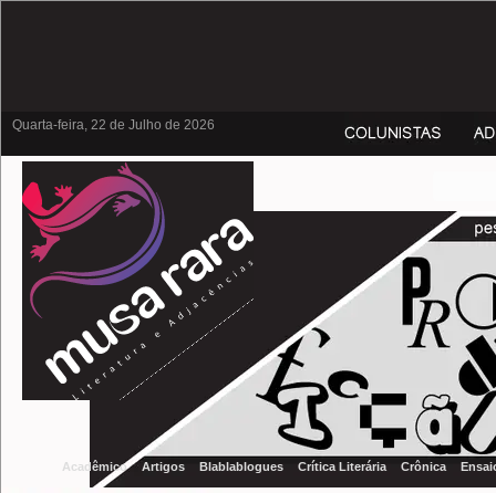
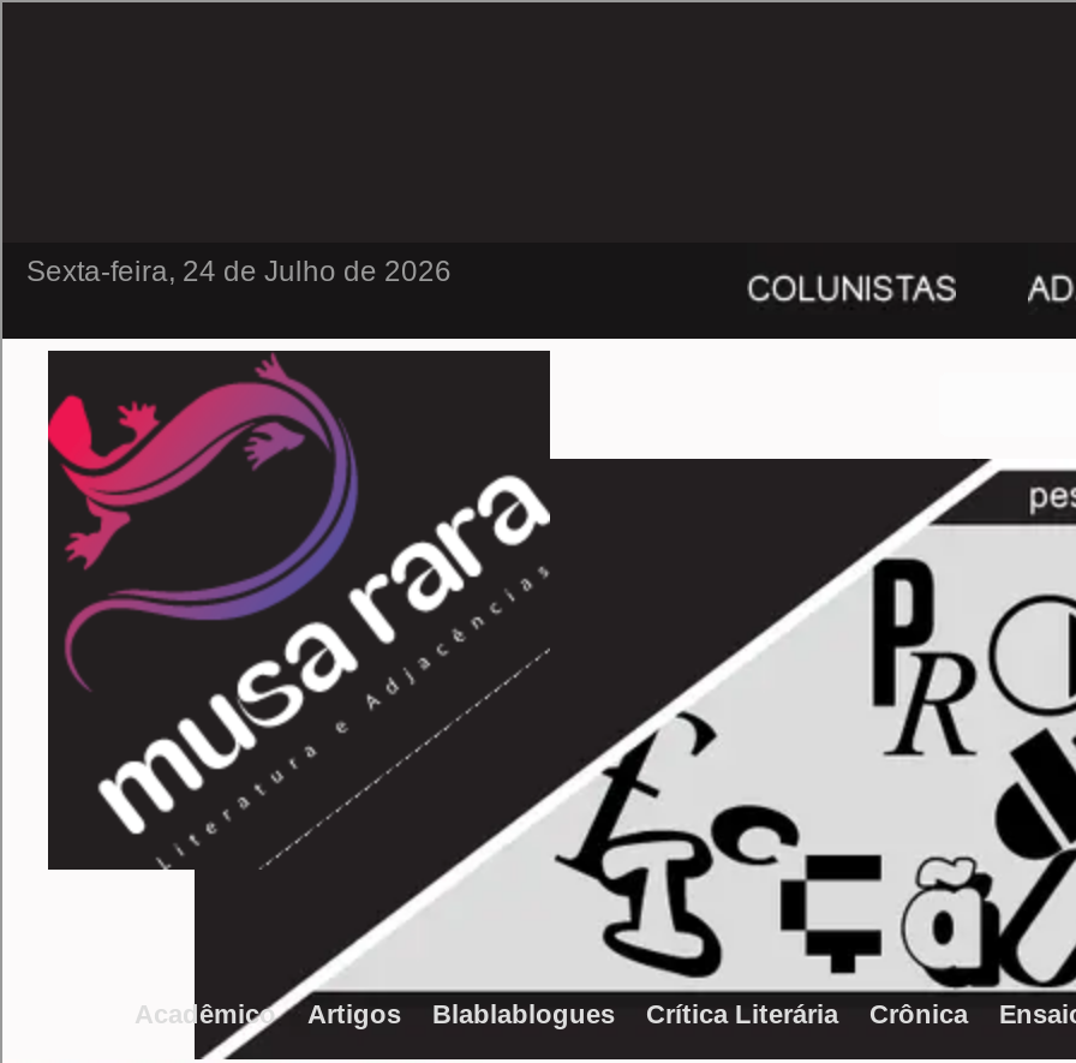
- Quarta-feira, 22 de Julho de 2026
+ Sexta-feira, 24 de Julho de 2026
